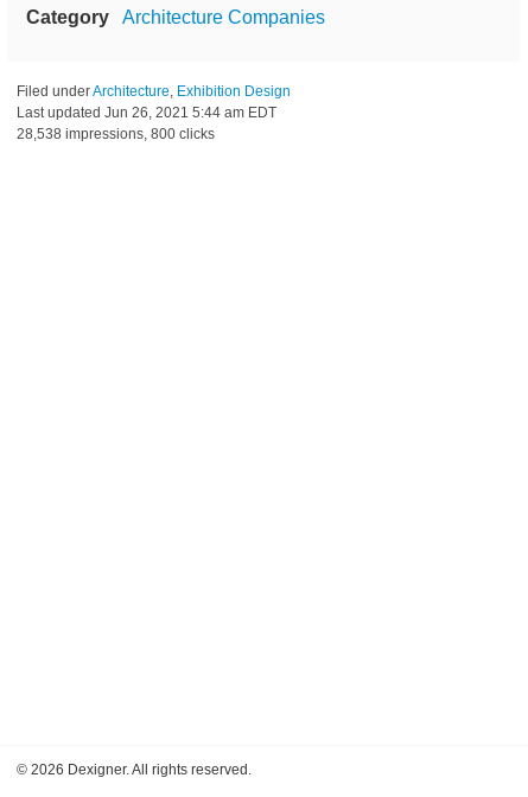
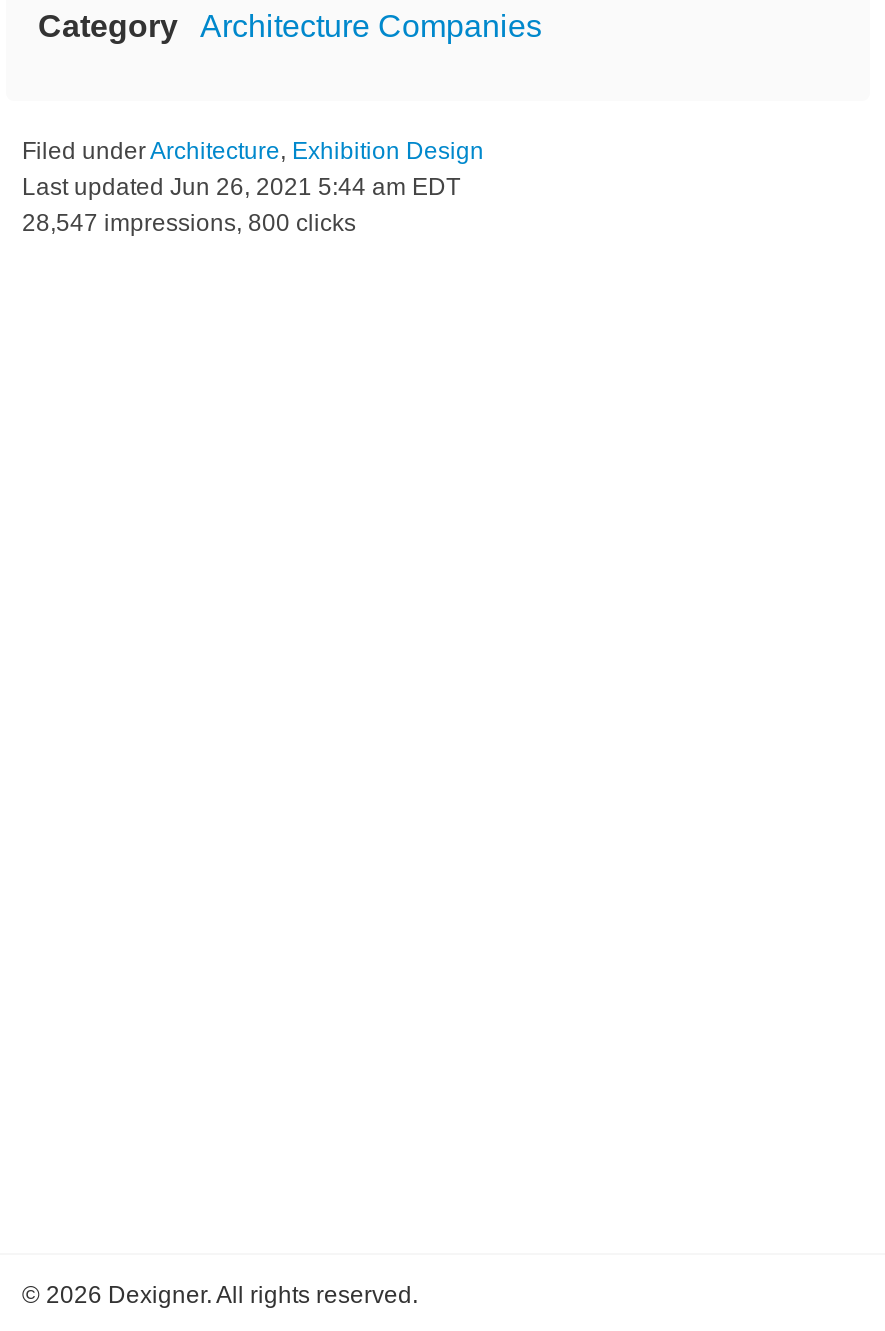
- 28,538 impressions, 800 clicks
+ 28,547 impressions, 800 clicks
